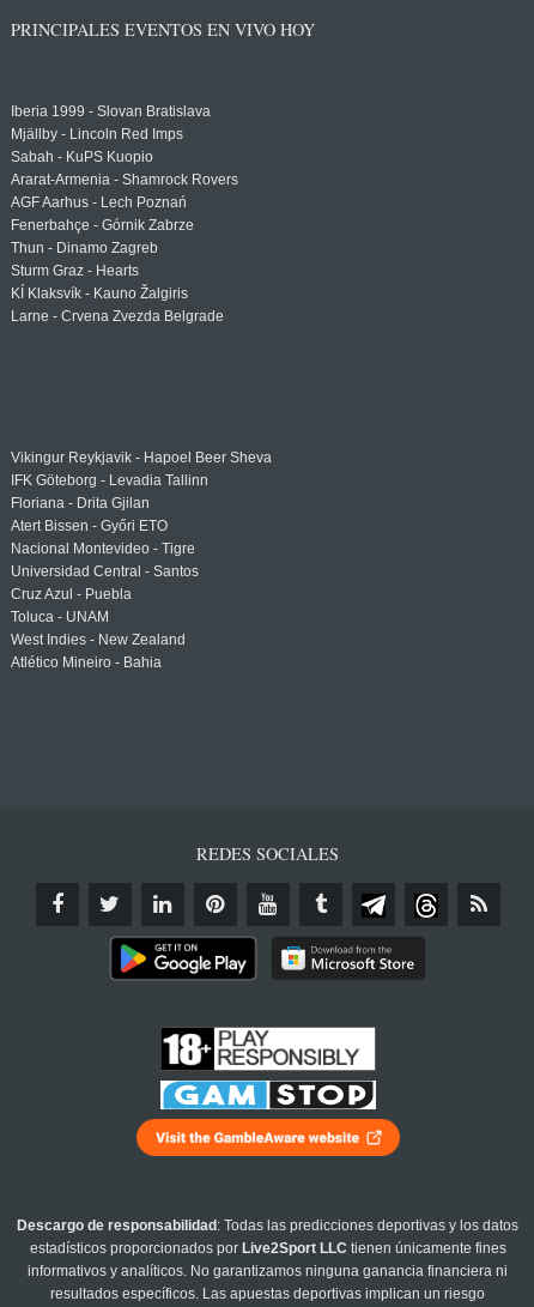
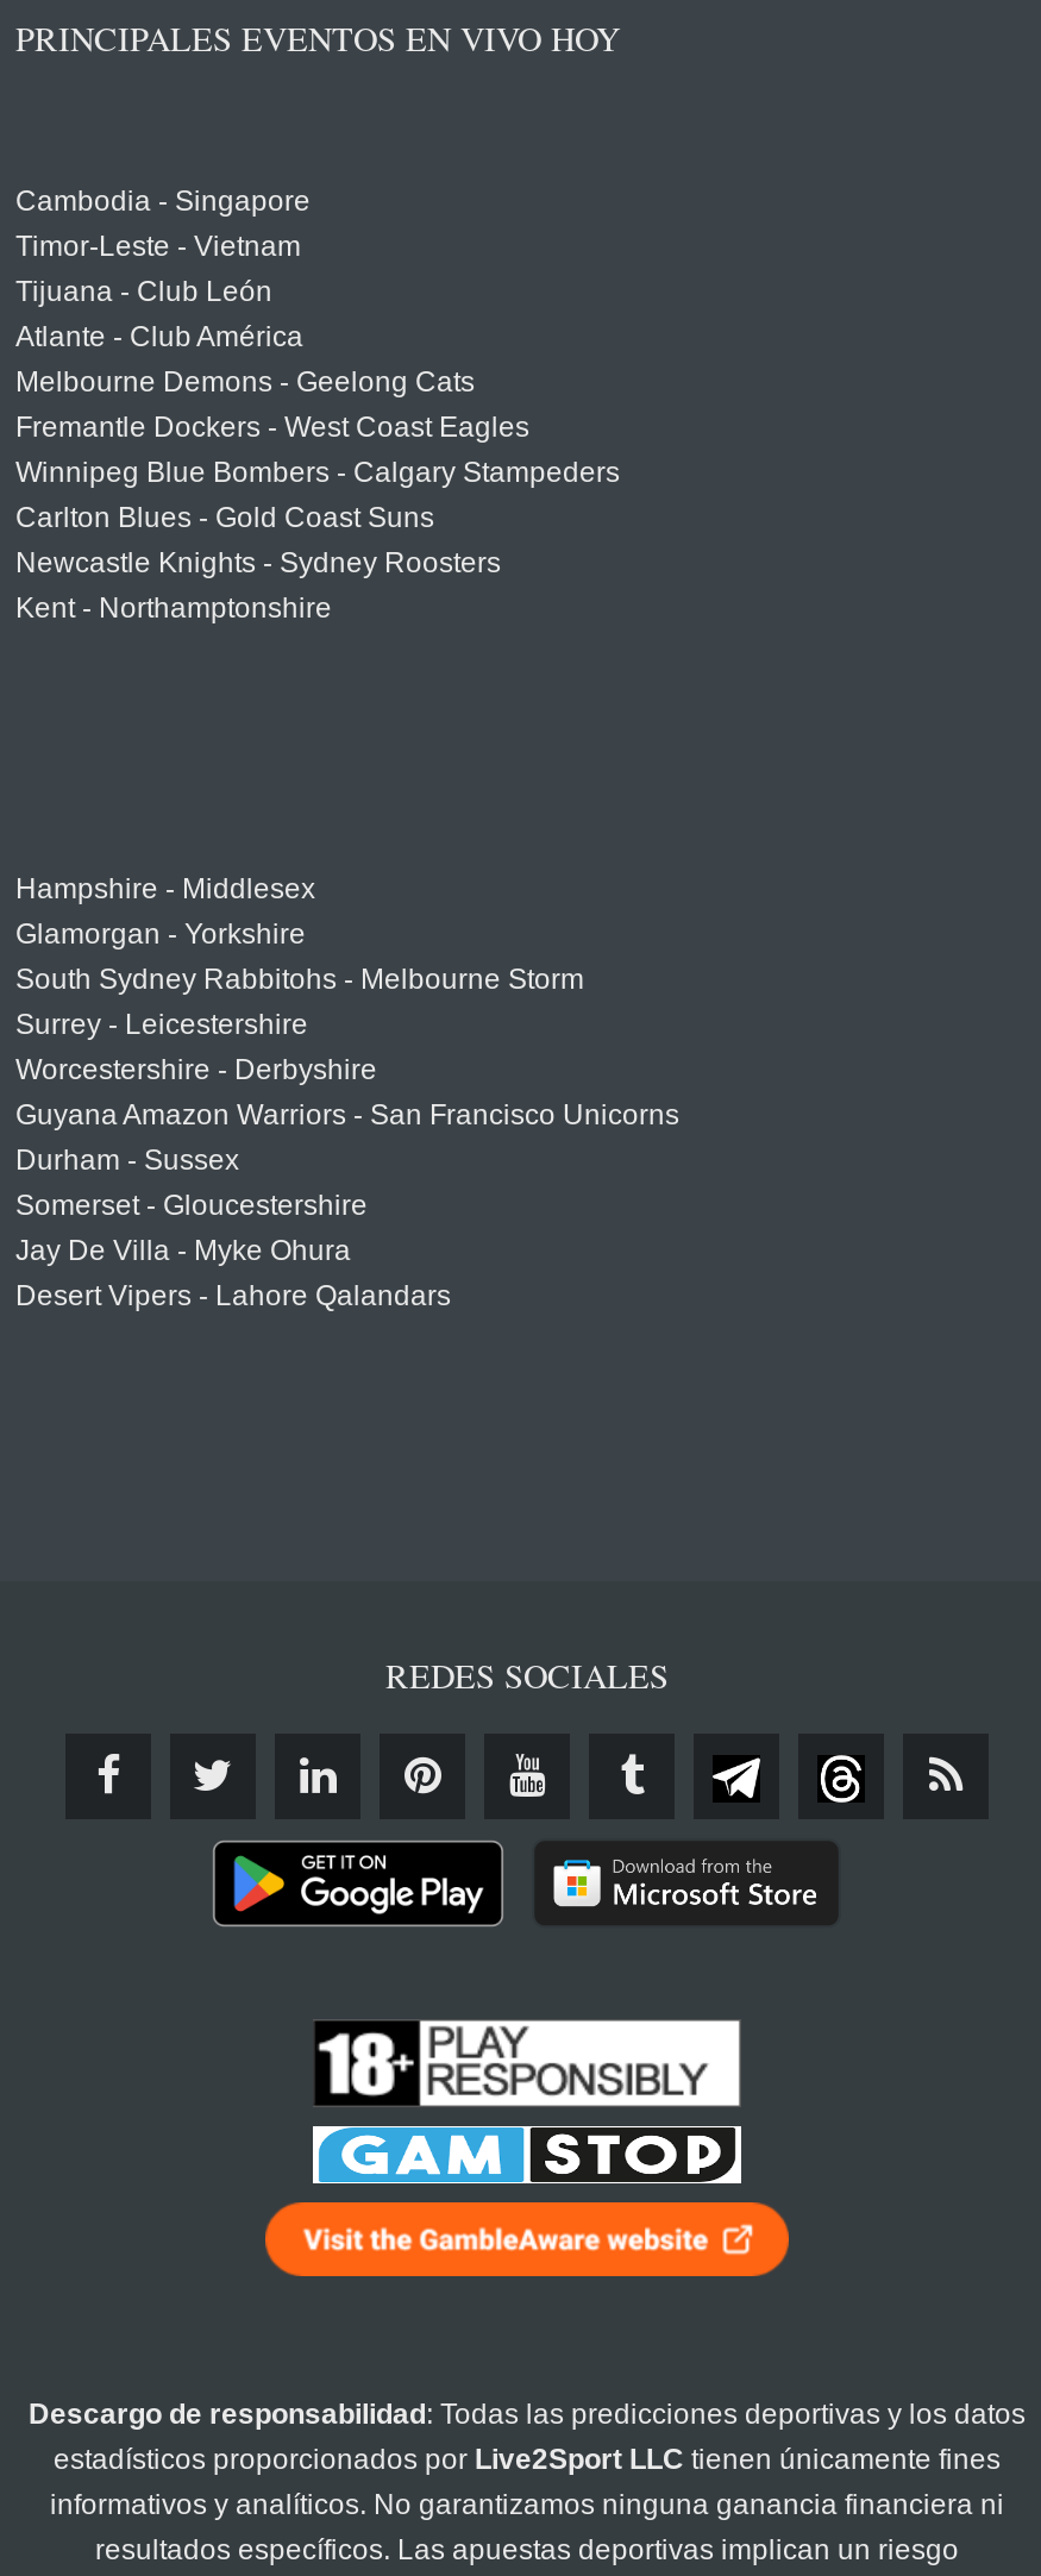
- Iberia 1999 - Slovan Bratislava
- Mjällby - Lincoln Red Imps
- Sabah - KuPS Kuopio
- Ararat-Armenia - Shamrock Rovers
- AGF Aarhus - Lech Poznań
- Fenerbahçe - Górnik Zabrze
- Thun - Dinamo Zagreb
- Sturm Graz - Hearts
- KÍ Klaksvík - Kauno Žalgiris
- Larne - Crvena Zvezda Belgrade
+ Cambodia - Singapore
+ Timor-Leste - Vietnam
+ Tijuana - Club León
+ Atlante - Club América
+ Melbourne Demons - Geelong Cats
+ Fremantle Dockers - West Coast Eagles
+ Winnipeg Blue Bombers - Calgary Stampeders
+ Carlton Blues - Gold Coast Suns
+ Newcastle Knights - Sydney Roosters
+ Kent - Northamptonshire

- Vikingur Reykjavik - Hapoel Beer Sheva
- IFK Göteborg - Levadia Tallinn
- Floriana - Drita Gjilan
- Atert Bissen - Győri ETO
- Nacional Montevideo - Tigre
- Universidad Central - Santos
- Cruz Azul - Puebla
- Toluca - UNAM
- West Indies - New Zealand
- Atlético Mineiro - Bahia
+ Hampshire - Middlesex
+ Glamorgan - Yorkshire
+ South Sydney Rabbitohs - Melbourne Storm
+ Surrey - Leicestershire
+ Worcestershire - Derbyshire
+ Guyana Amazon Warriors - San Francisco Unicorns
+ Durham - Sussex
+ Somerset - Gloucestershire
+ Jay De Villa - Myke Ohura
+ Desert Vipers - Lahore Qalandars
